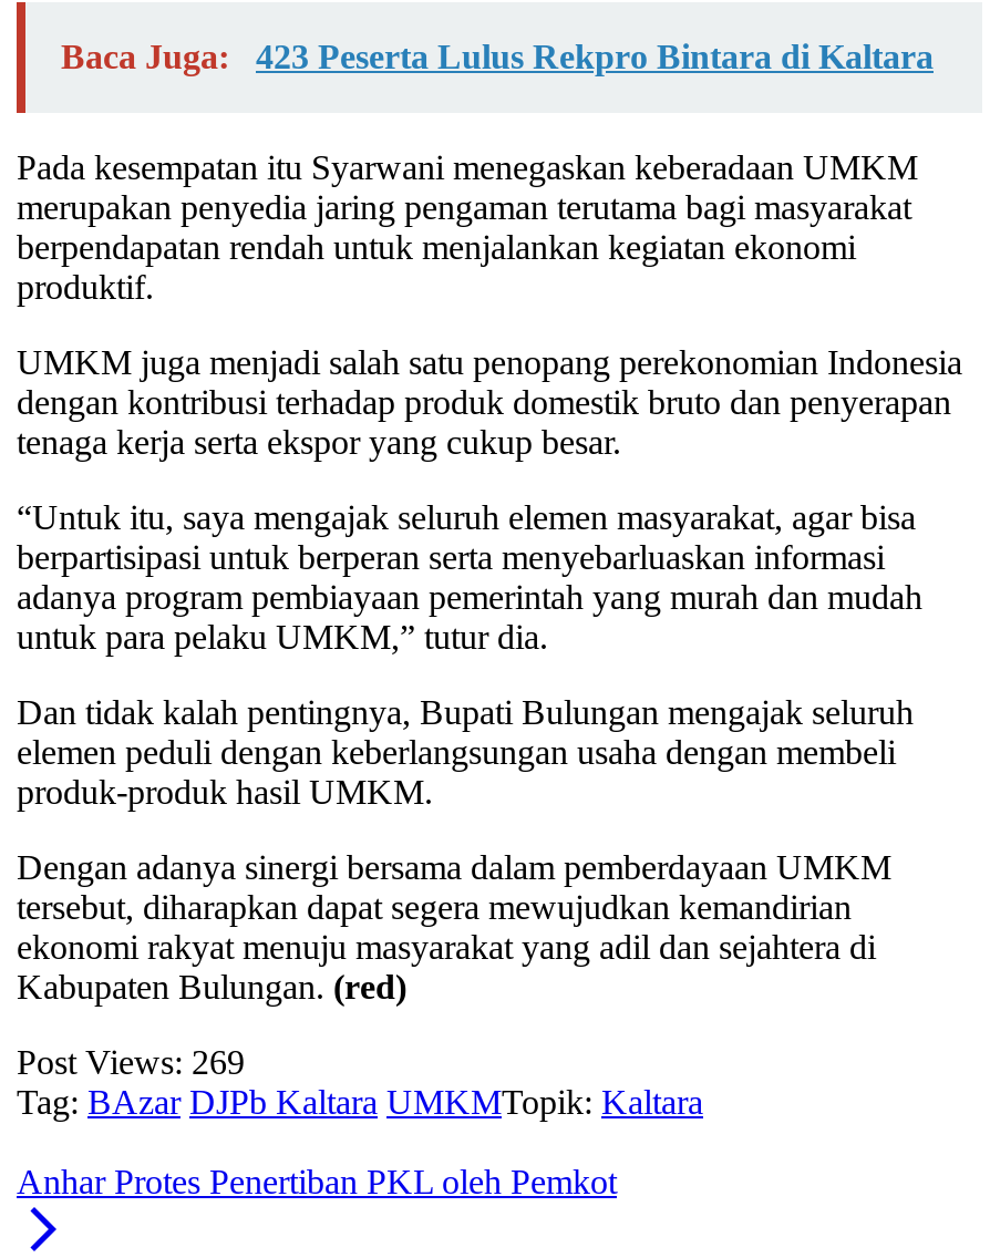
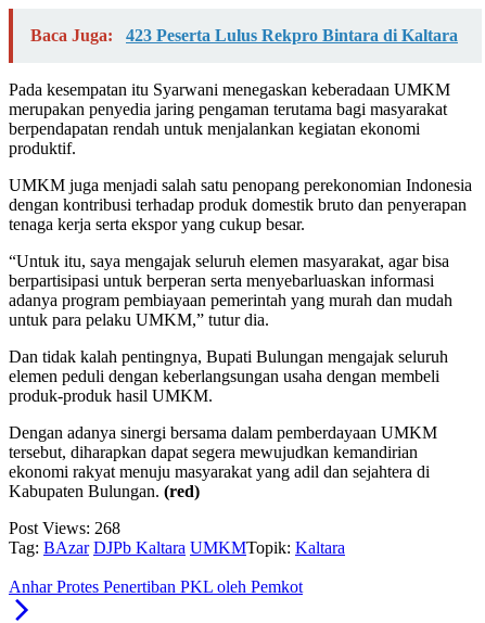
- Post Views: 269
+ Post Views: 268
